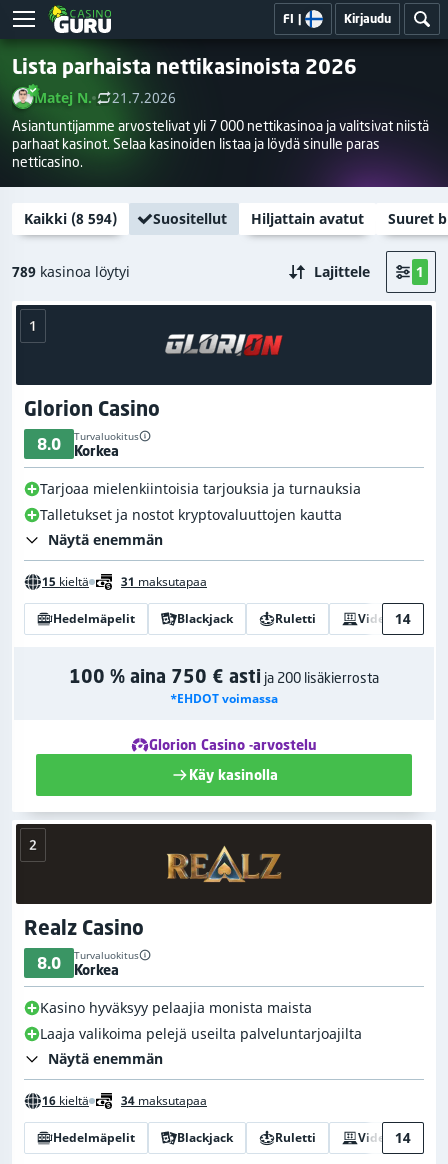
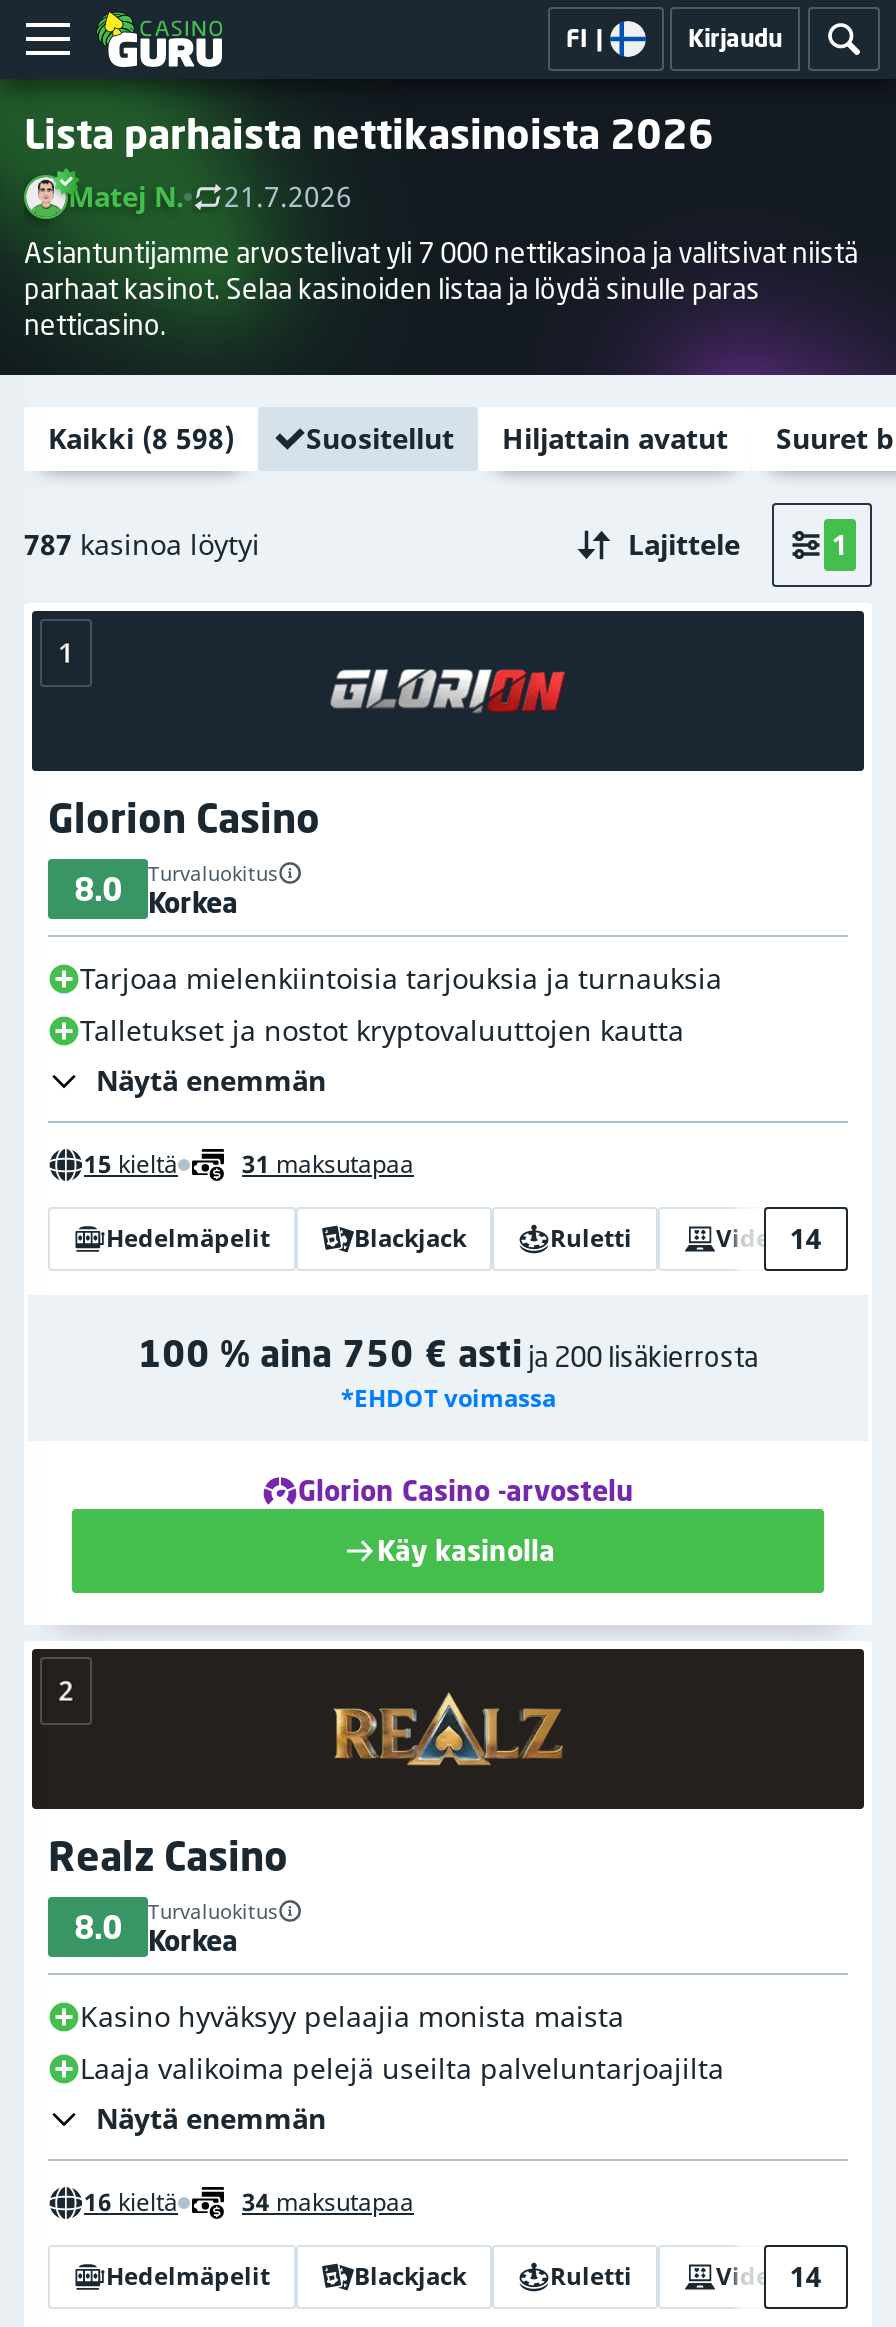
- Kaikki (8 594)
+ Kaikki (8 598)

- 789 kasinoa löytyi
+ 787 kasinoa löytyi
